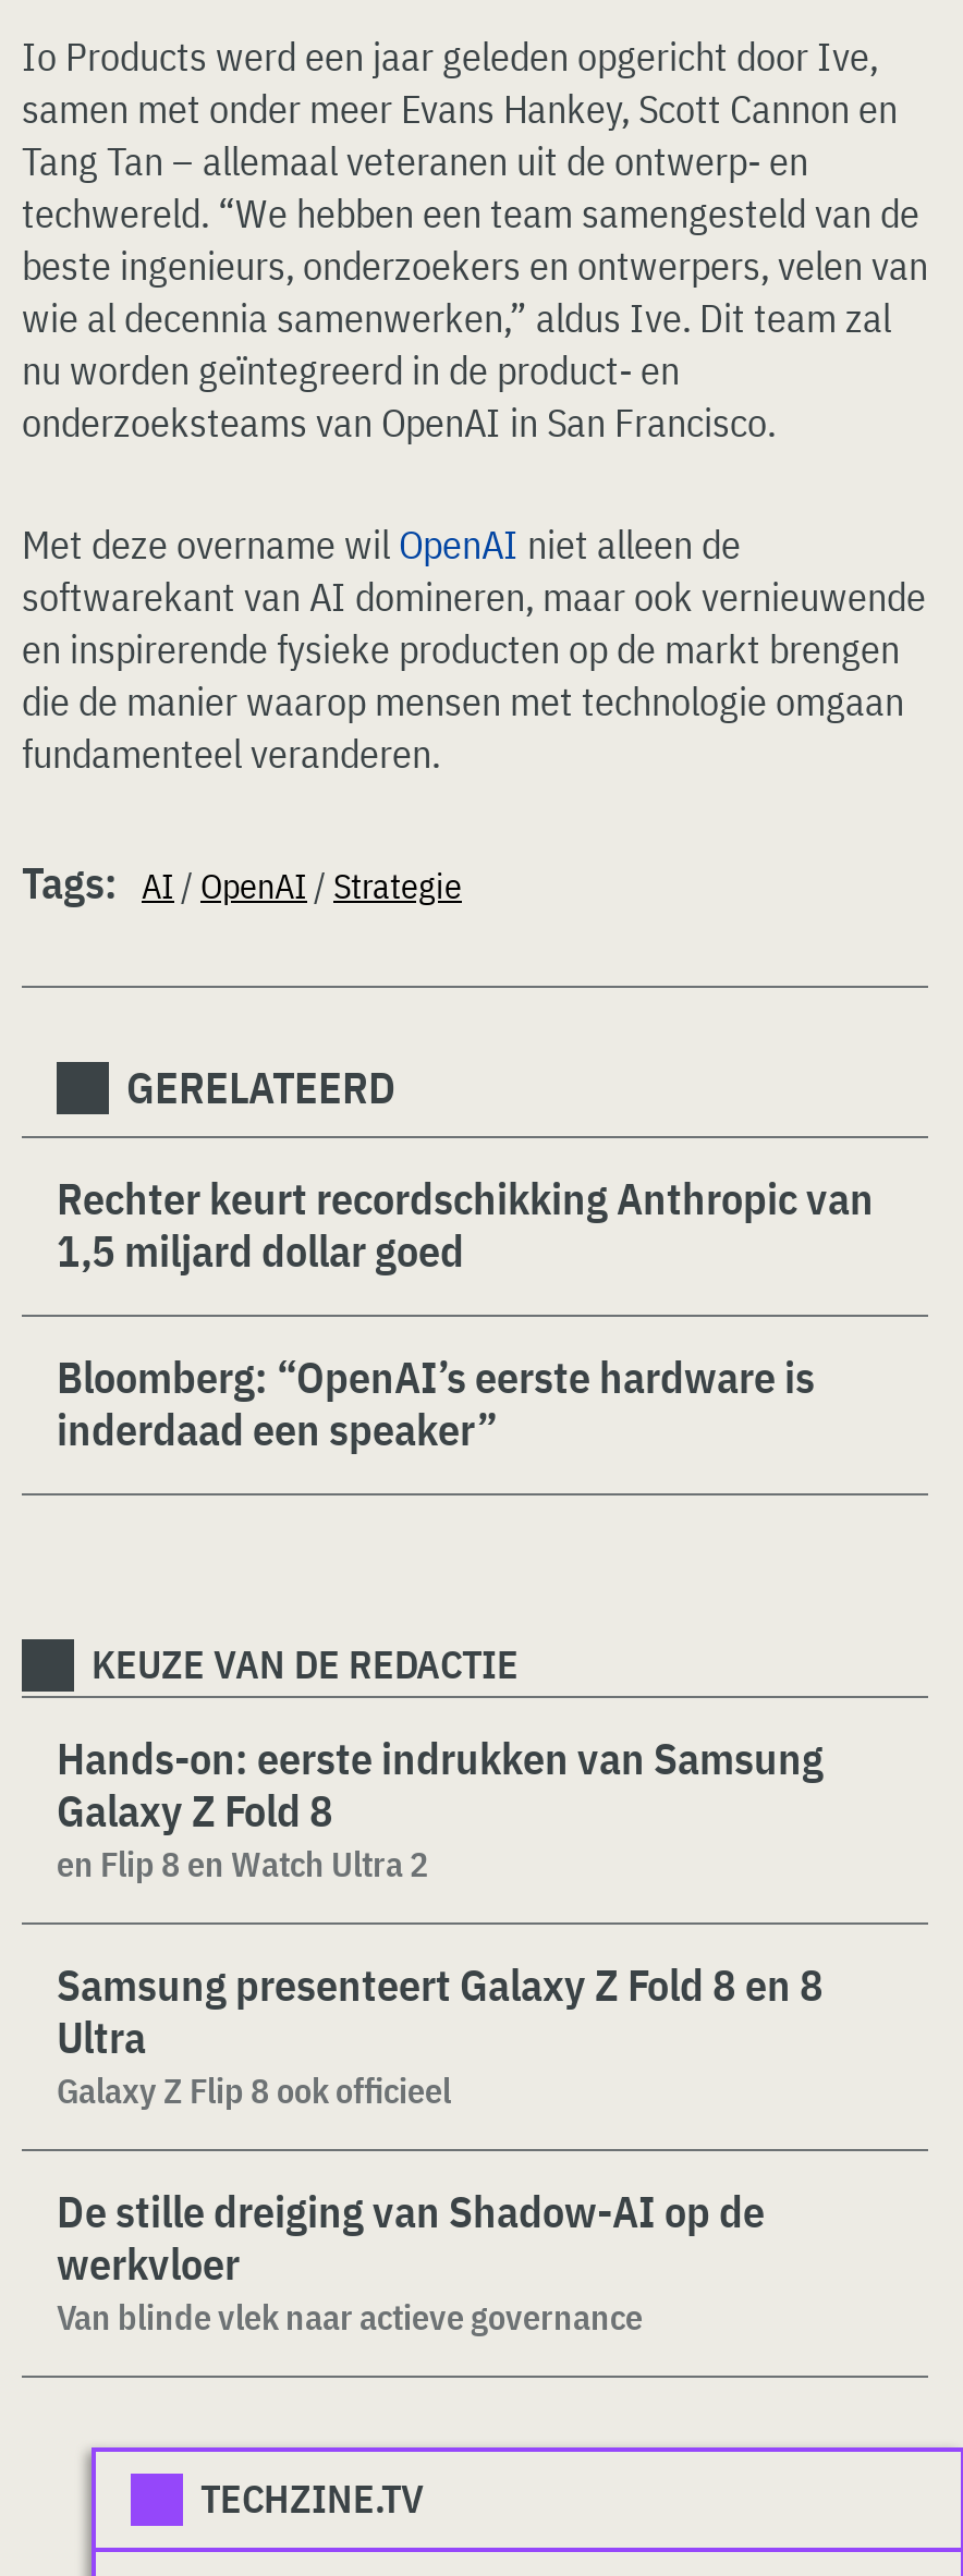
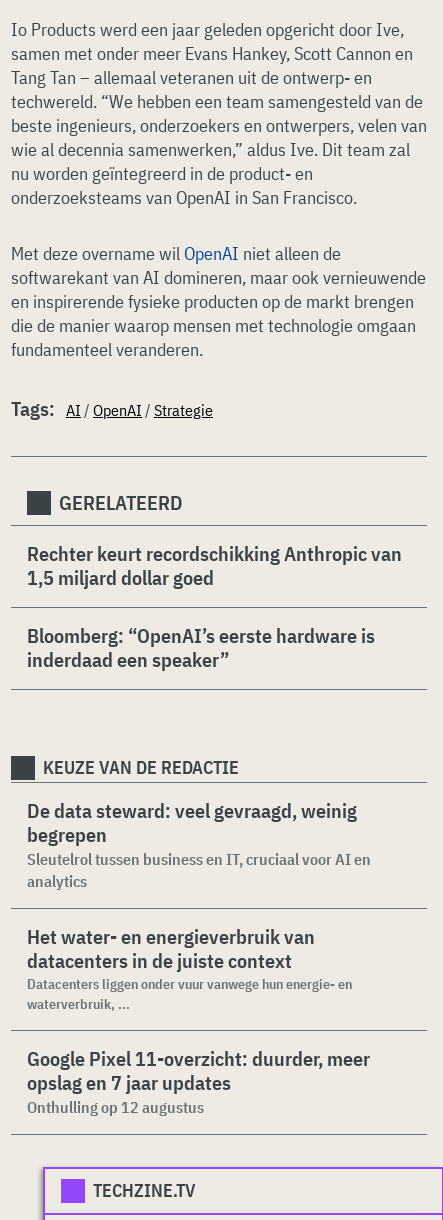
- Hands-on: eerste indrukken van Samsung
- Galaxy Z Fold 8
- en Flip 8 en Watch Ultra 2
+ De data steward: veel gevraagd, weinig
+ begrepen
+ Sleutelrol tussen business en IT, cruciaal voor AI en
+ analytics

- Samsung presenteert Galaxy Z Fold 8 en 8
- Ultra
- Galaxy Z Flip 8 ook officieel
+ Het water- en energieverbruik van
+ datacenters in de juiste context
+ Datacenters liggen onder vuur vanwege hun energie- en
+ waterverbruik, ...

- De stille dreiging van Shadow-AI op de
- werkvloer
- Van blinde vlek naar actieve governance
+ Google Pixel 11-overzicht: duurder, meer
+ opslag en 7 jaar updates
+ Onthulling op 12 augustus
